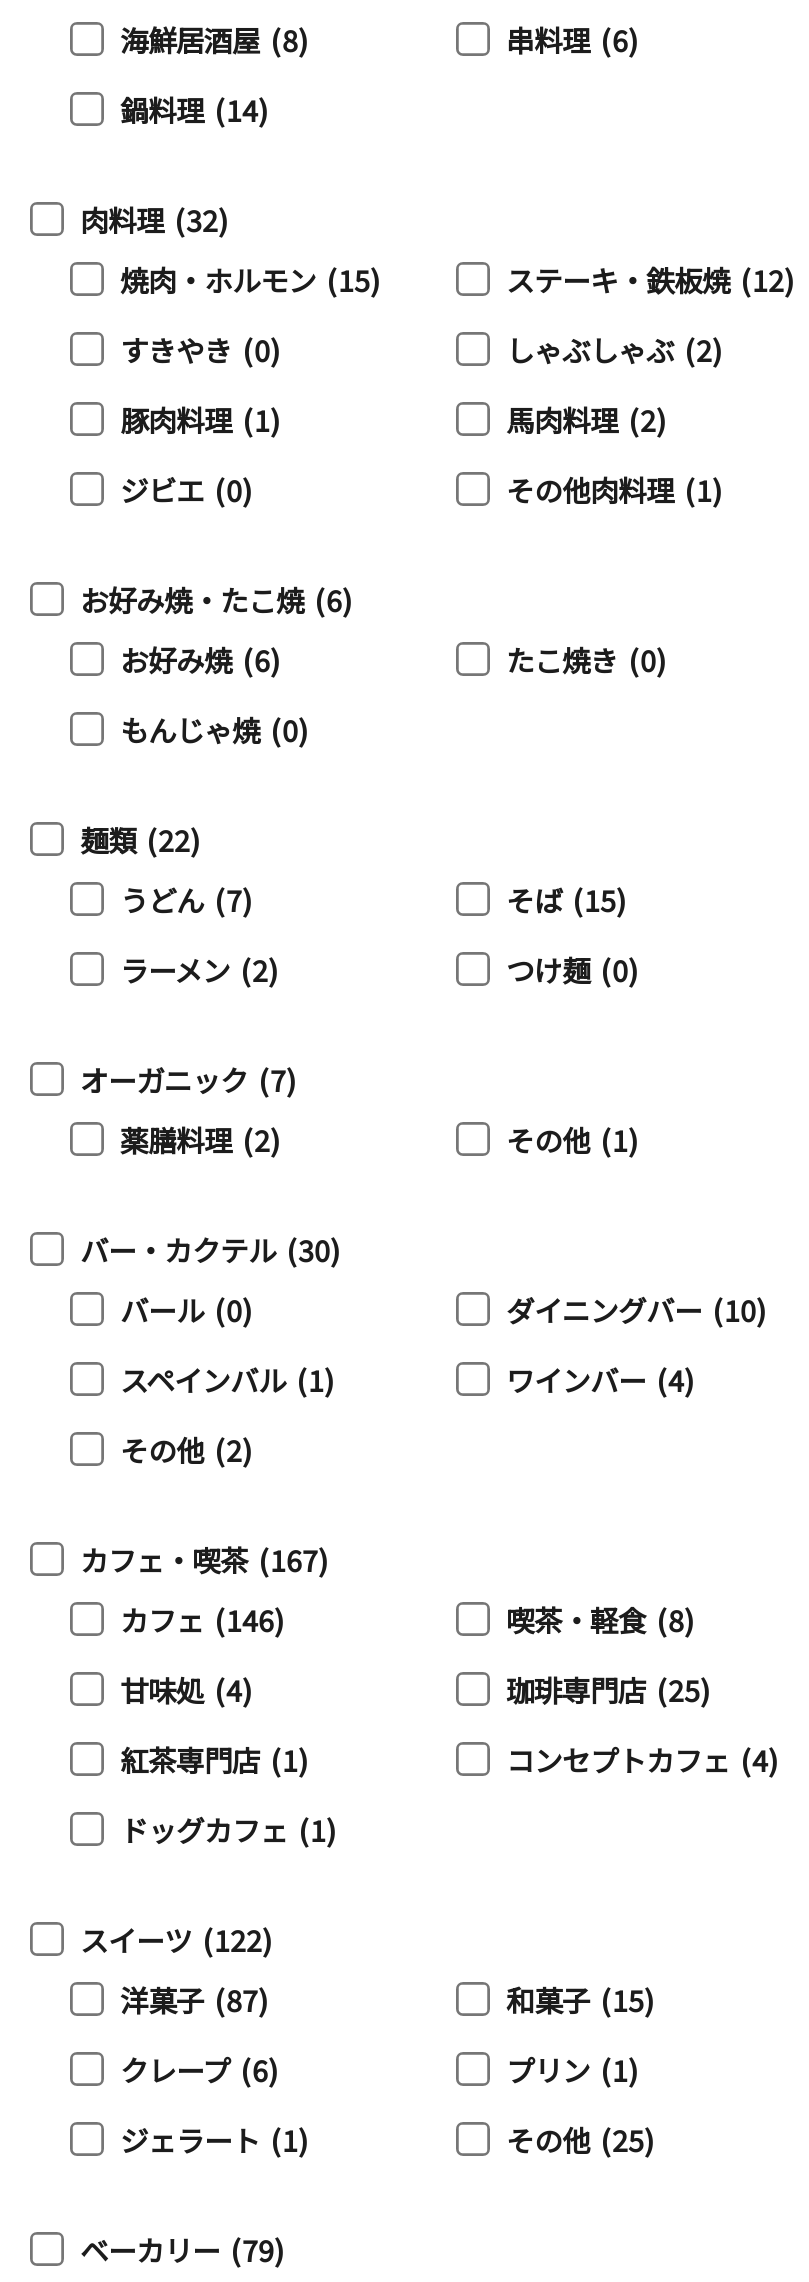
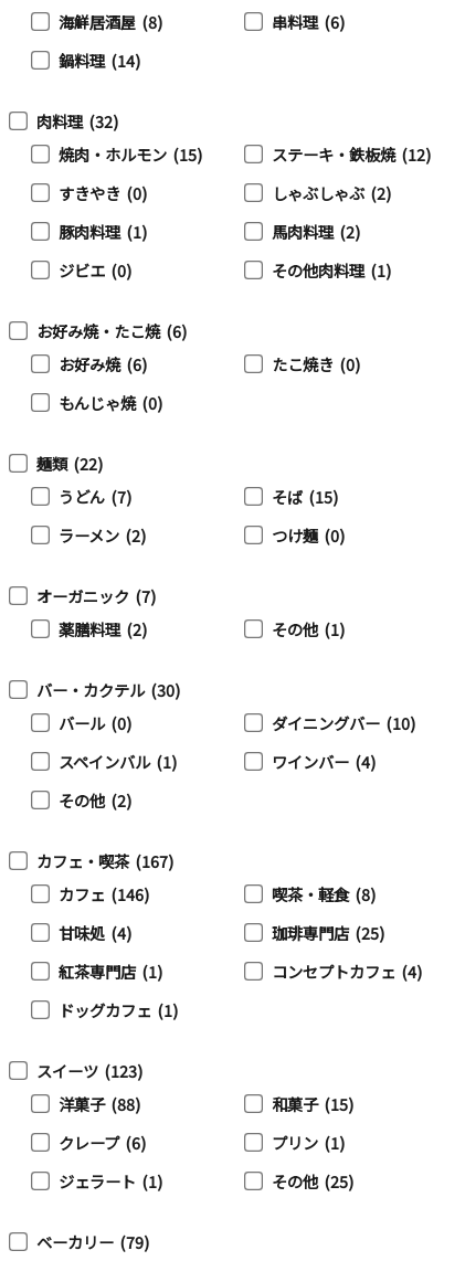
- スイーツ (122)
+ スイーツ (123)

- 洋菓子 (87)
+ 洋菓子 (88)
